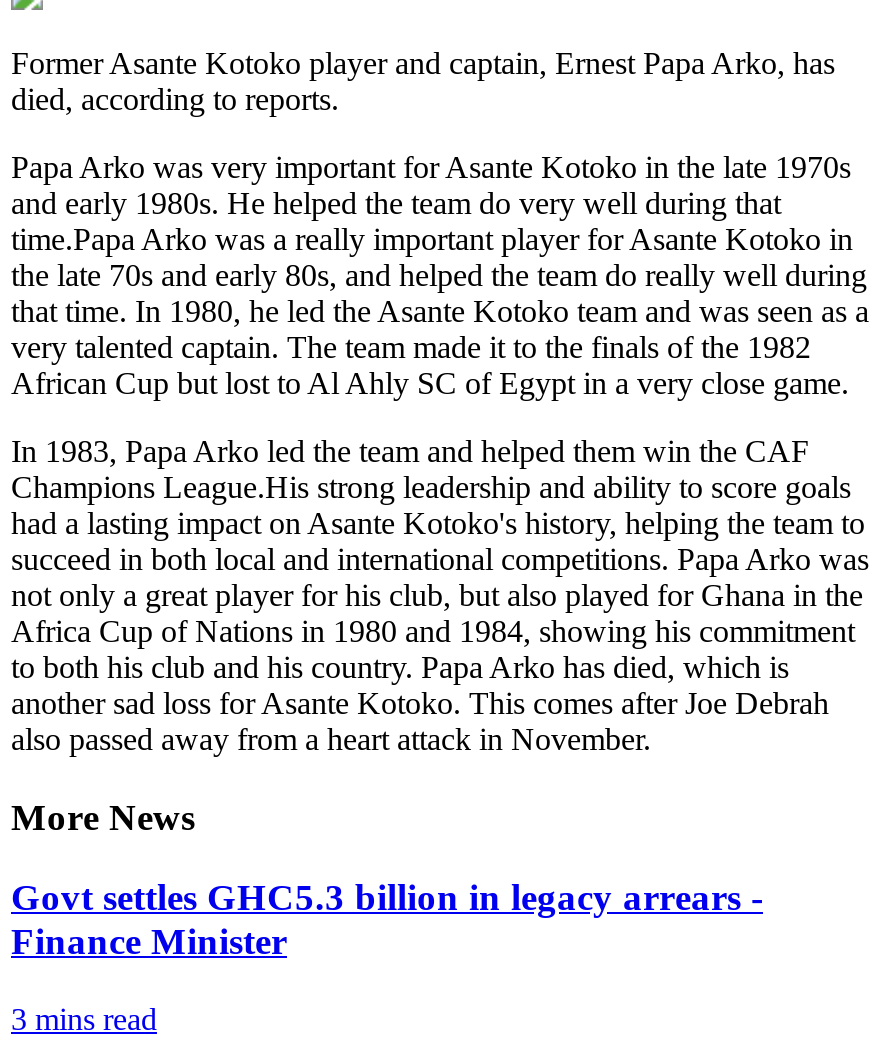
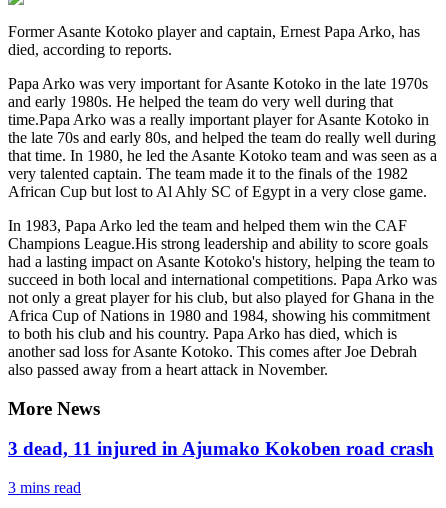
- Govt settles GHC5.3 billion in legacy arrears -
- Finance Minister
+ 3 dead, 11 injured in Ajumako Kokoben road crash
